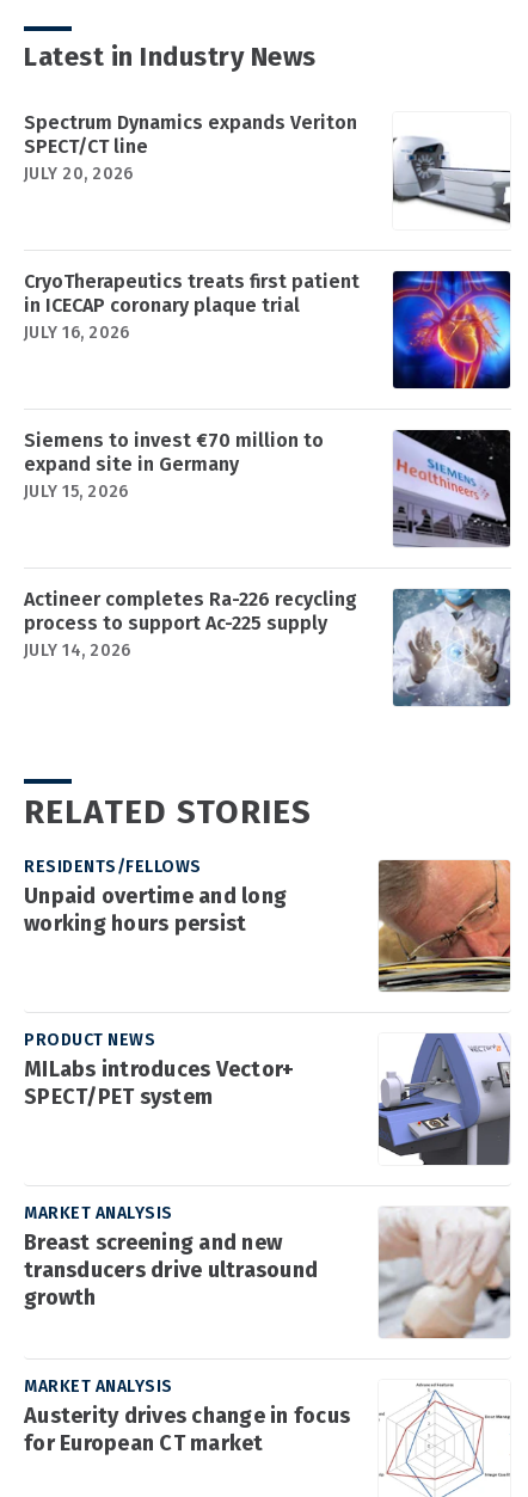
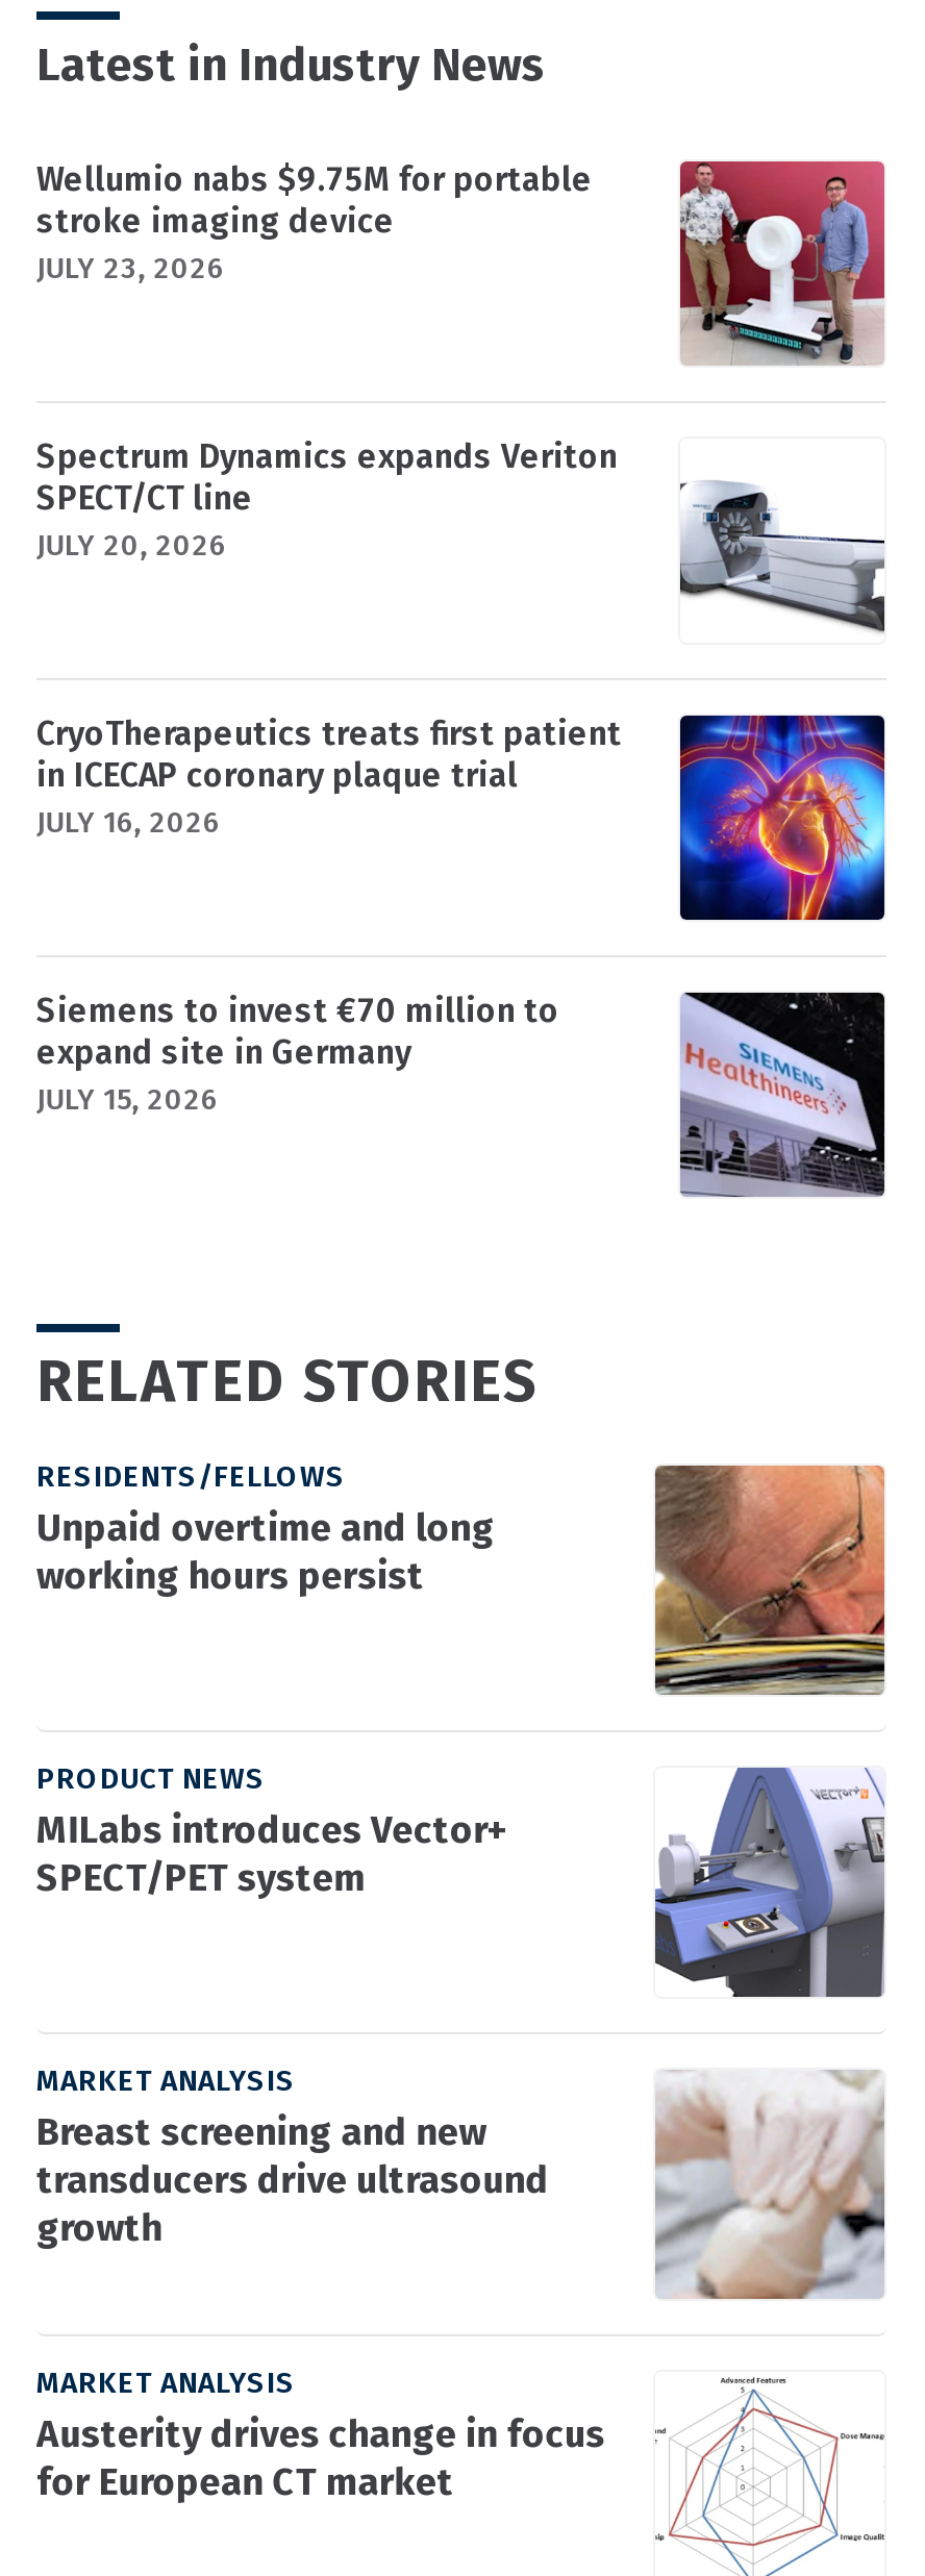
+ Wellumio nabs $9.75M for portable
+ stroke imaging device
+ JULY 23, 2026

+ [image]

moved down: [image] | Spectrum Dynamics expands Veriton | SPECT/CT line | ... | expand site in Germany | JULY 15, 2026

- [image]
- Actineer completes Ra-226 recycling
- process to support Ac-225 supply
- JULY 14, 2026
